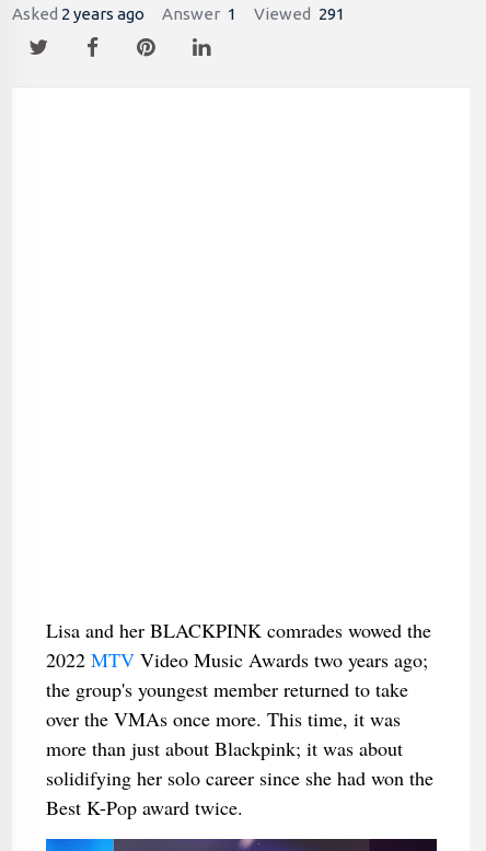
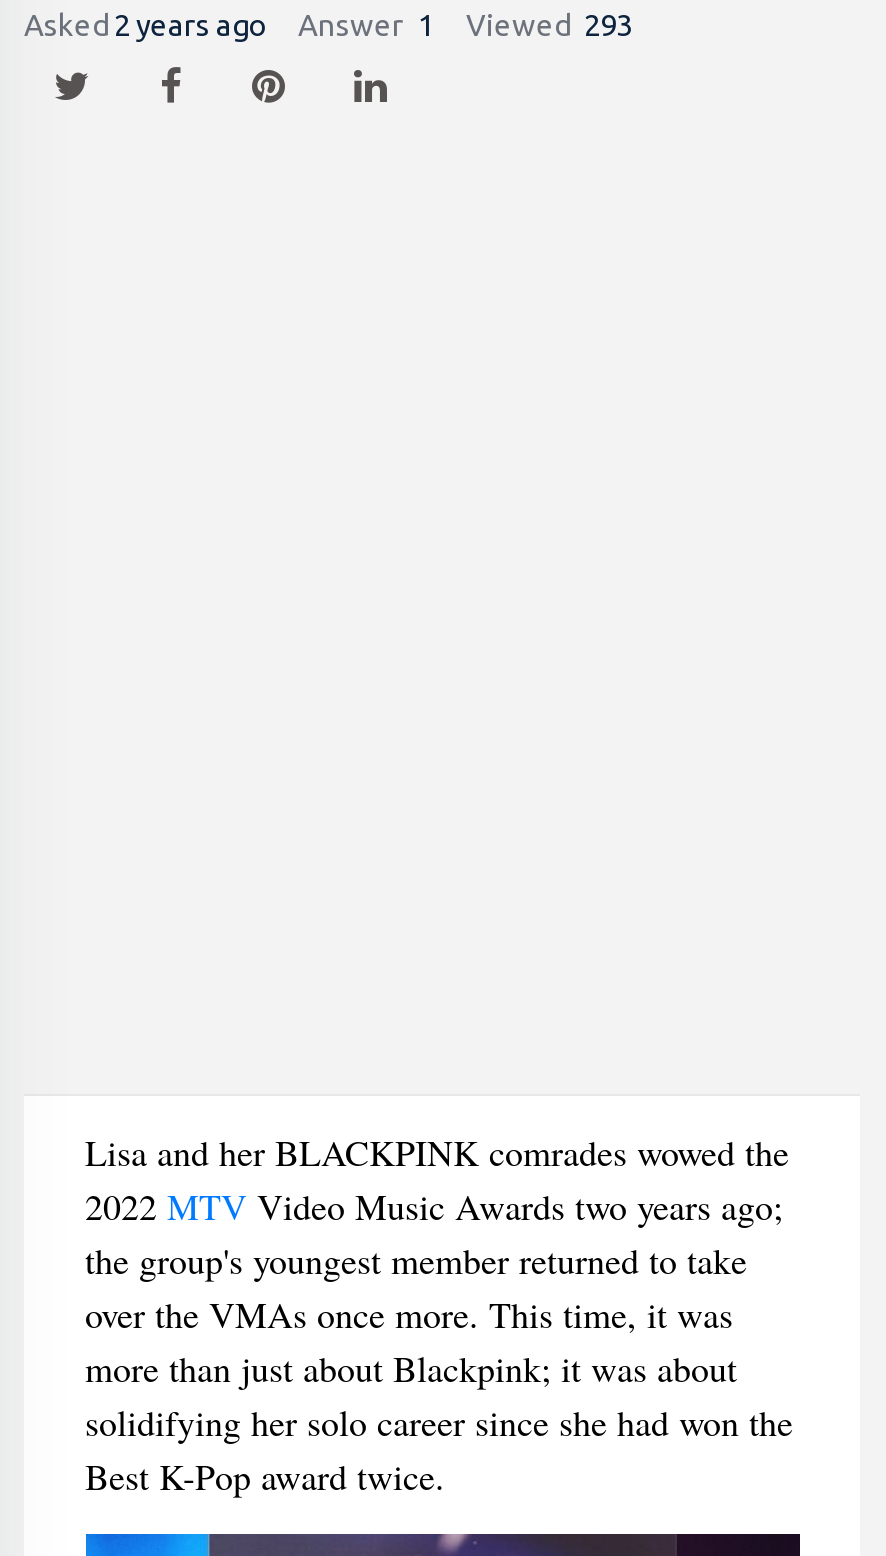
- Asked 2 years ago Answer 1 Viewed 291
+ Asked 2 years ago Answer 1 Viewed 293
